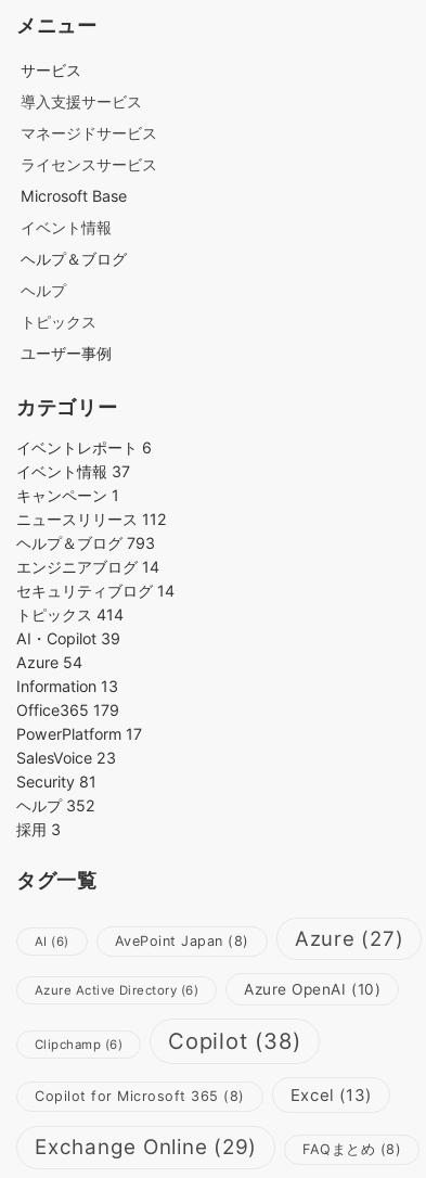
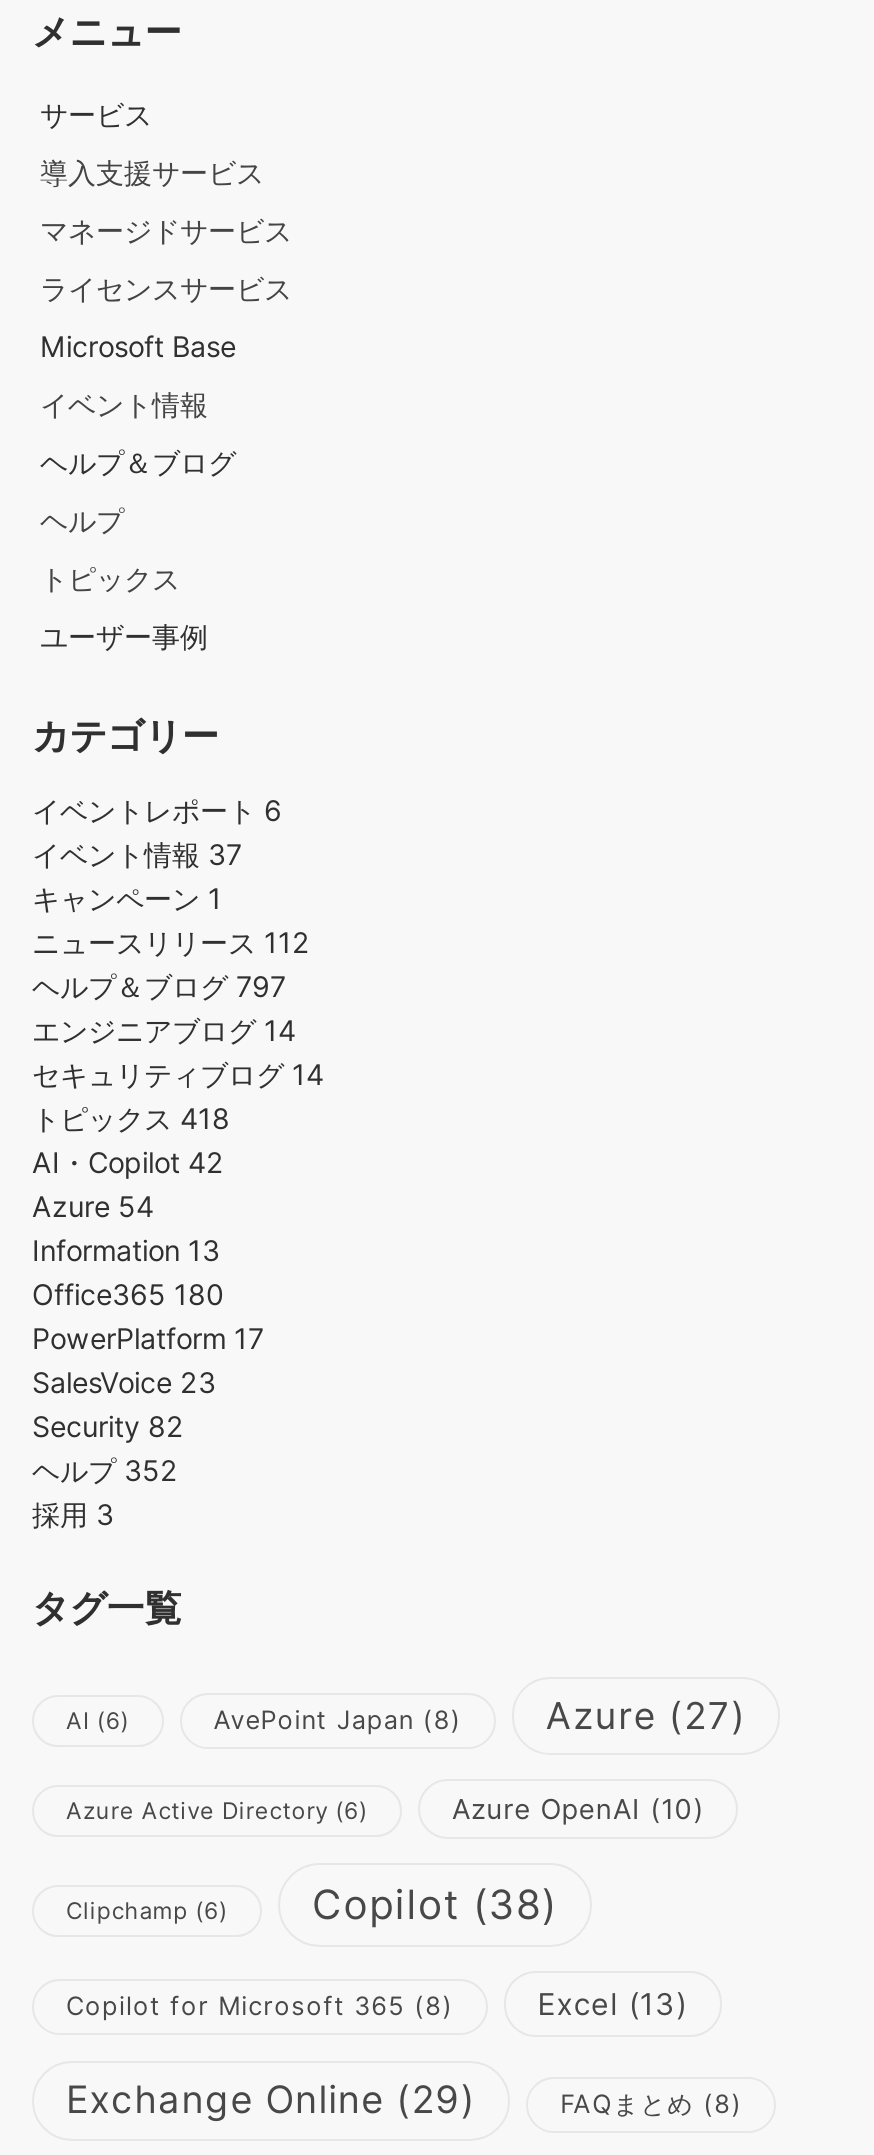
- ヘルプ＆ブログ793
+ ヘルプ＆ブログ797

- トピックス414
+ トピックス418

- AI・Copilot 39
+ AI・Copilot 42

- Office365 179
+ Office365 180

- Security 81
+ Security 82
